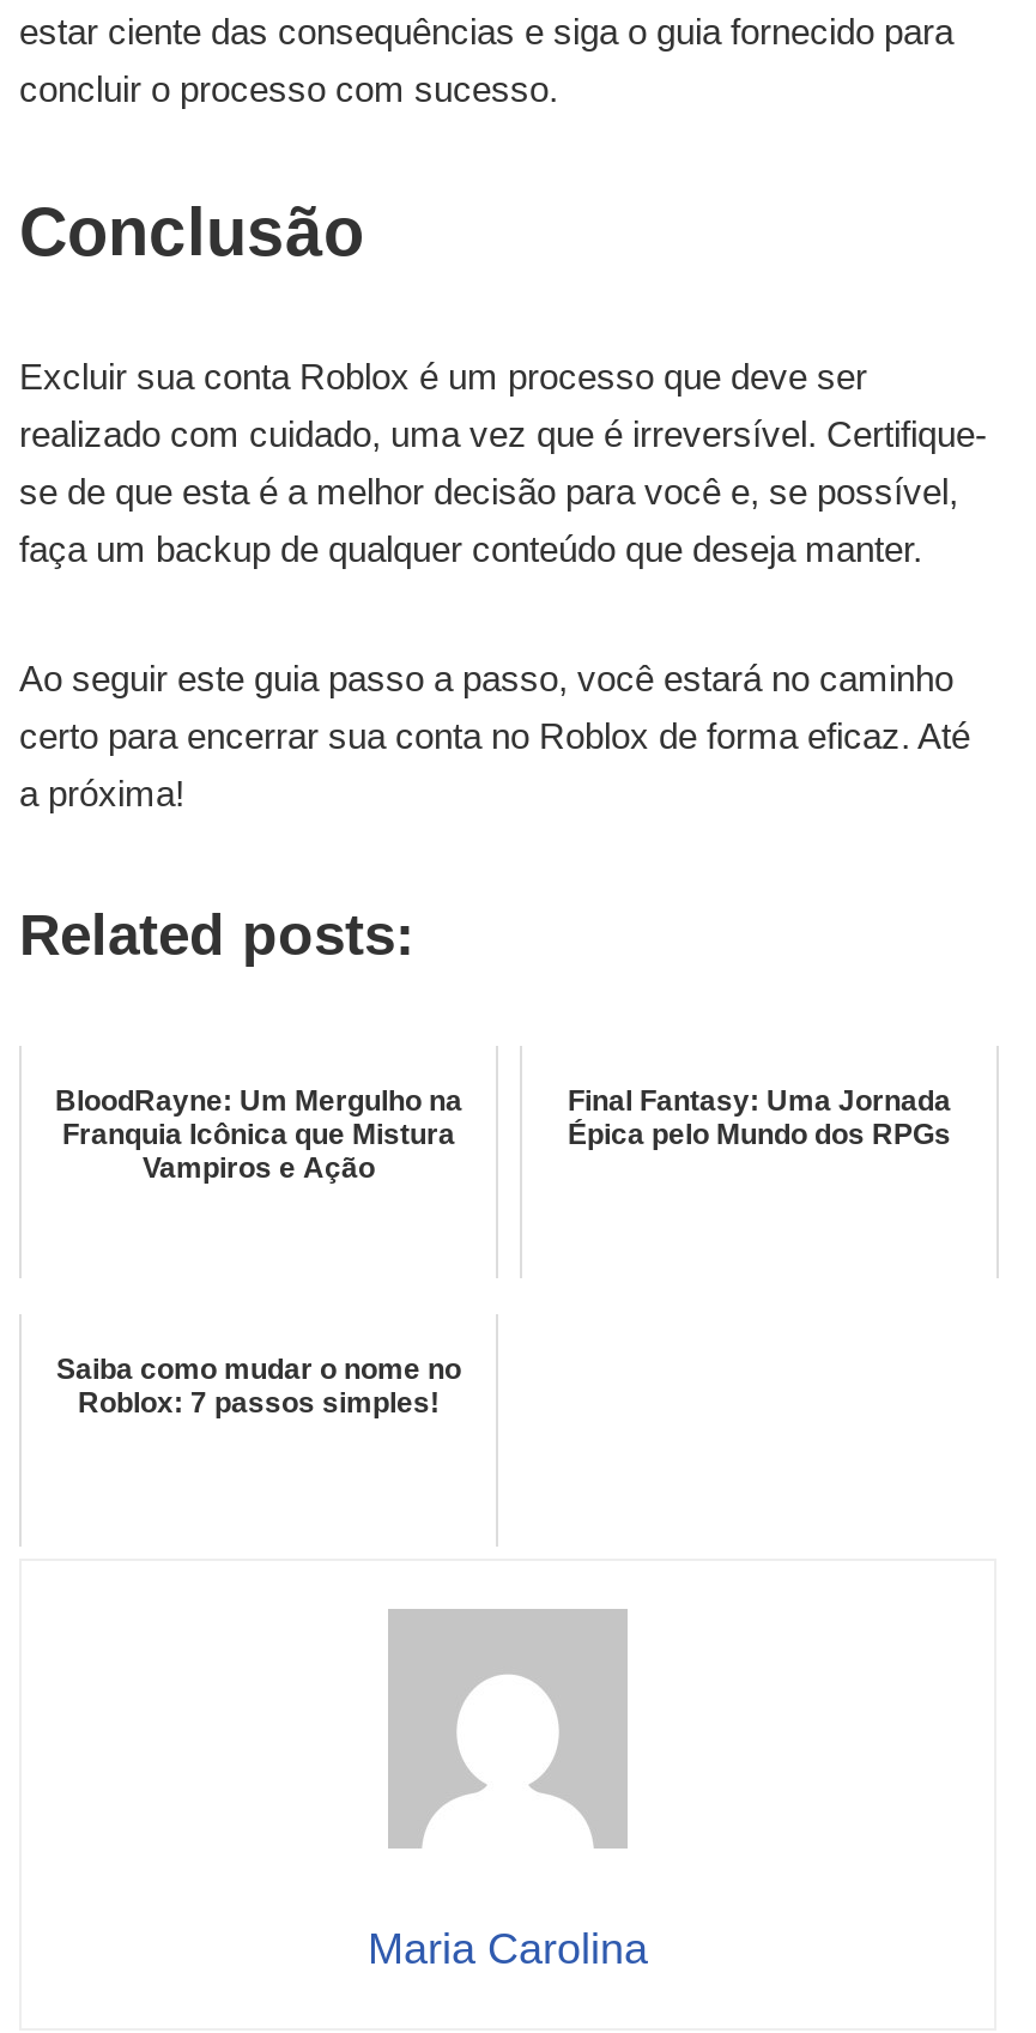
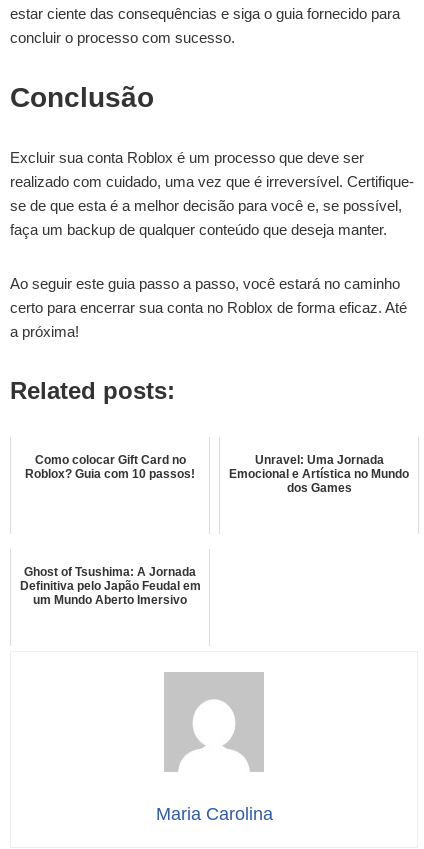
- BloodRayne: Um Mergulho na
- Franquia Icônica que Mistura
- Vampiros e Ação
+ Como colocar Gift Card no
+ Roblox? Guia com 10 passos!

- Final Fantasy: Uma Jornada
- Épica pelo Mundo dos RPGs
+ Unravel: Uma Jornada
+ Emocional e Artística no Mundo
+ dos Games

- Saiba como mudar o nome no
- Roblox: 7 passos simples!
+ Ghost of Tsushima: A Jornada
+ Definitiva pelo Japão Feudal em
+ um Mundo Aberto Imersivo
